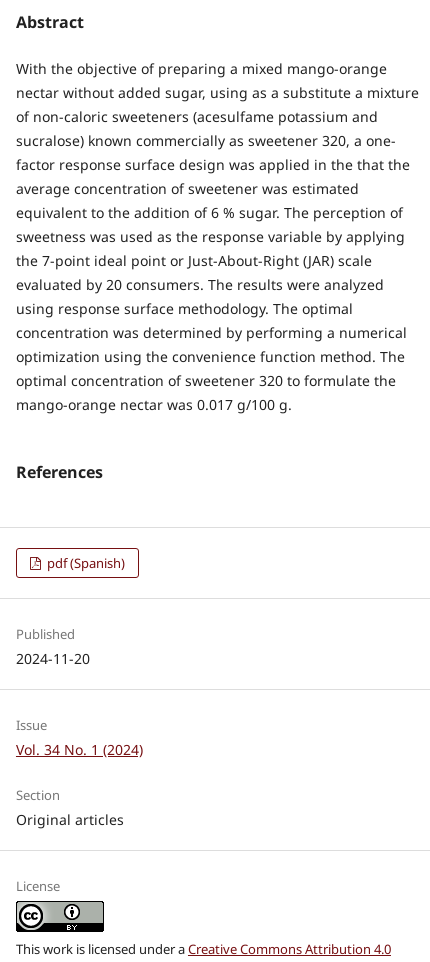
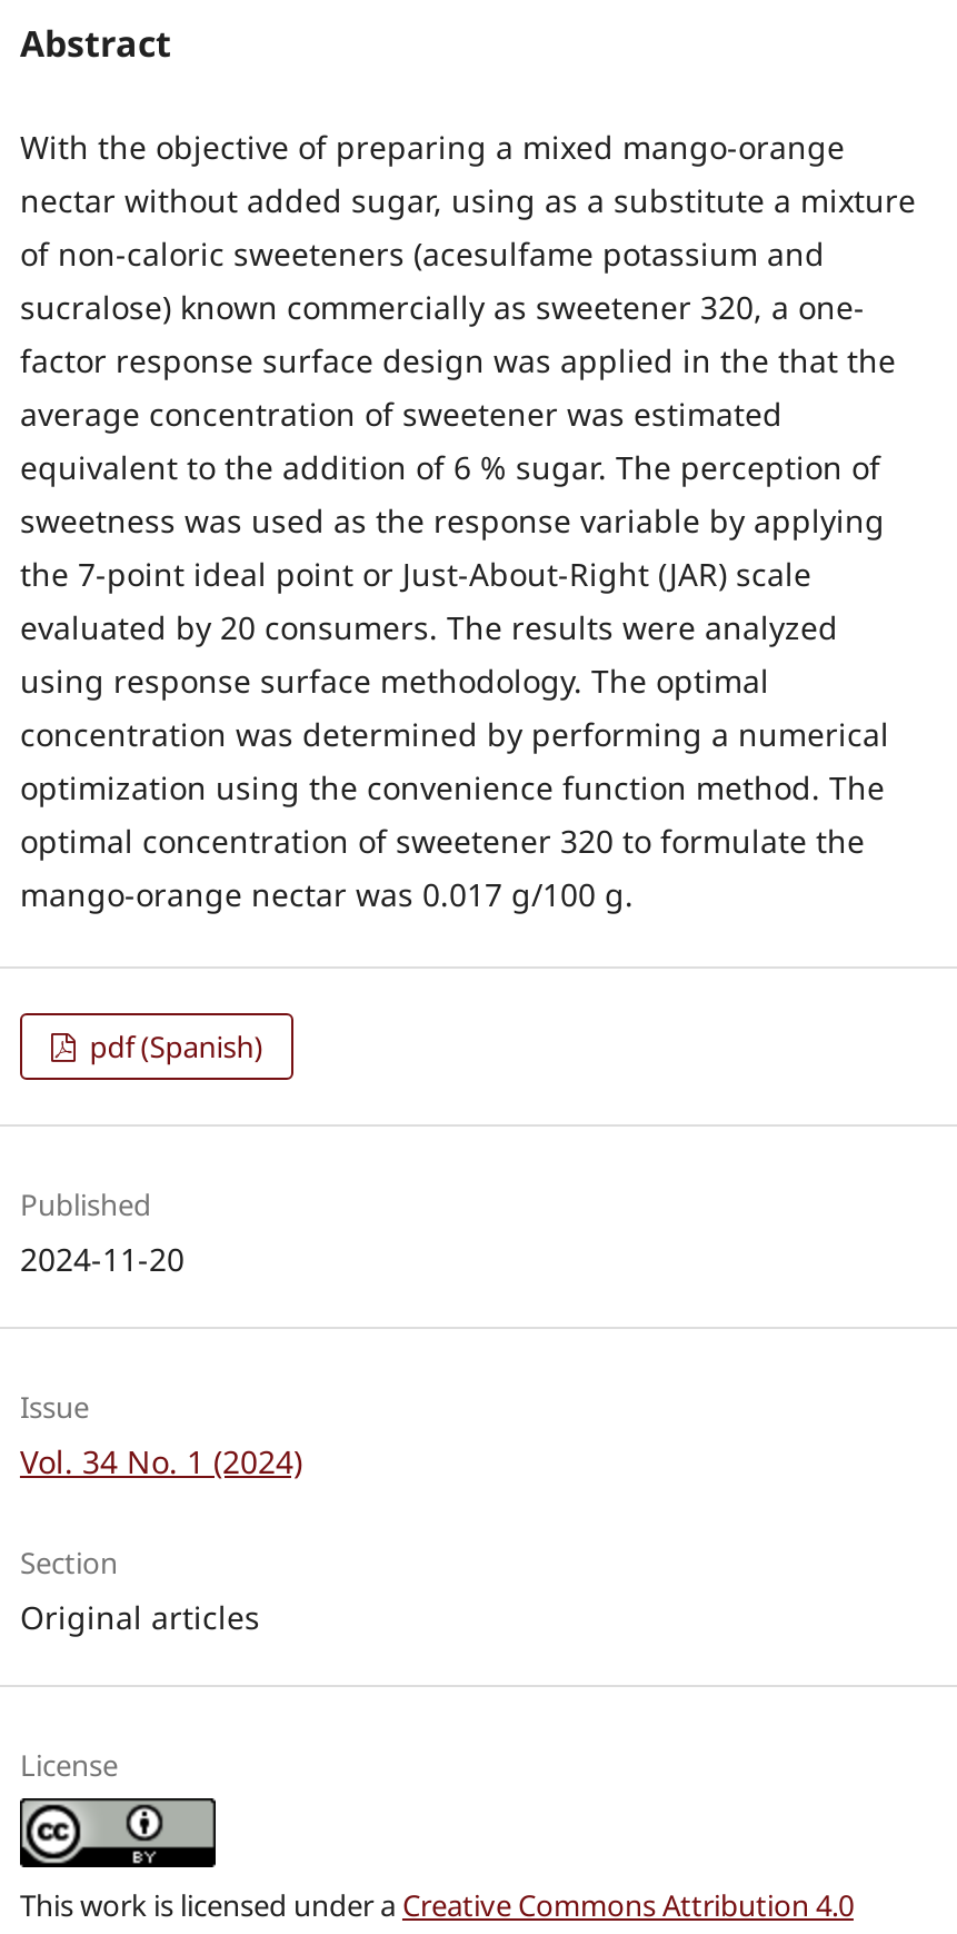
- References
